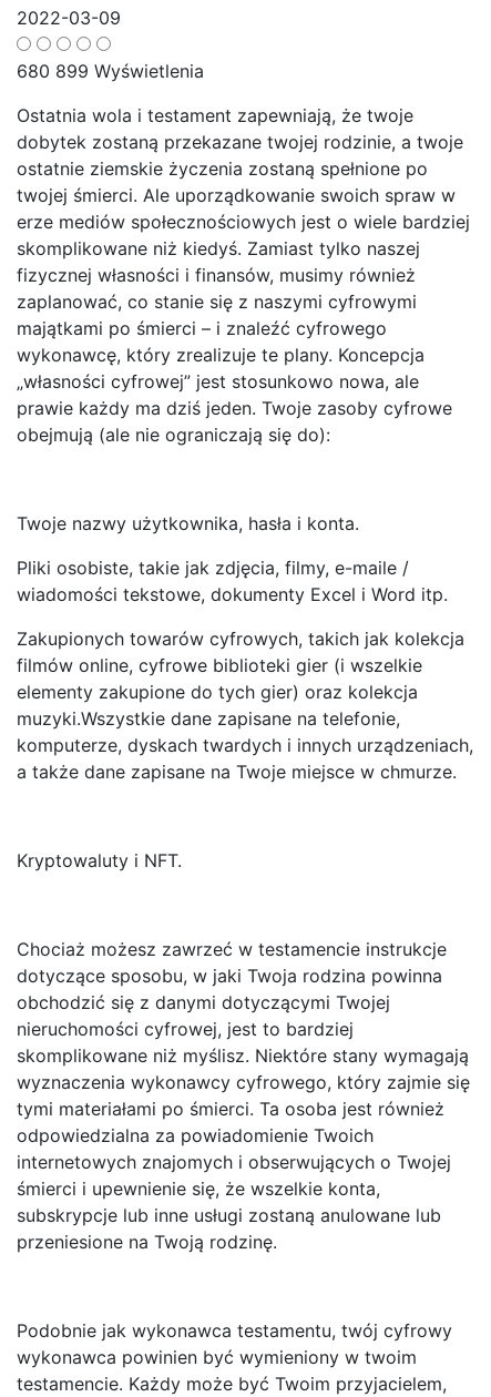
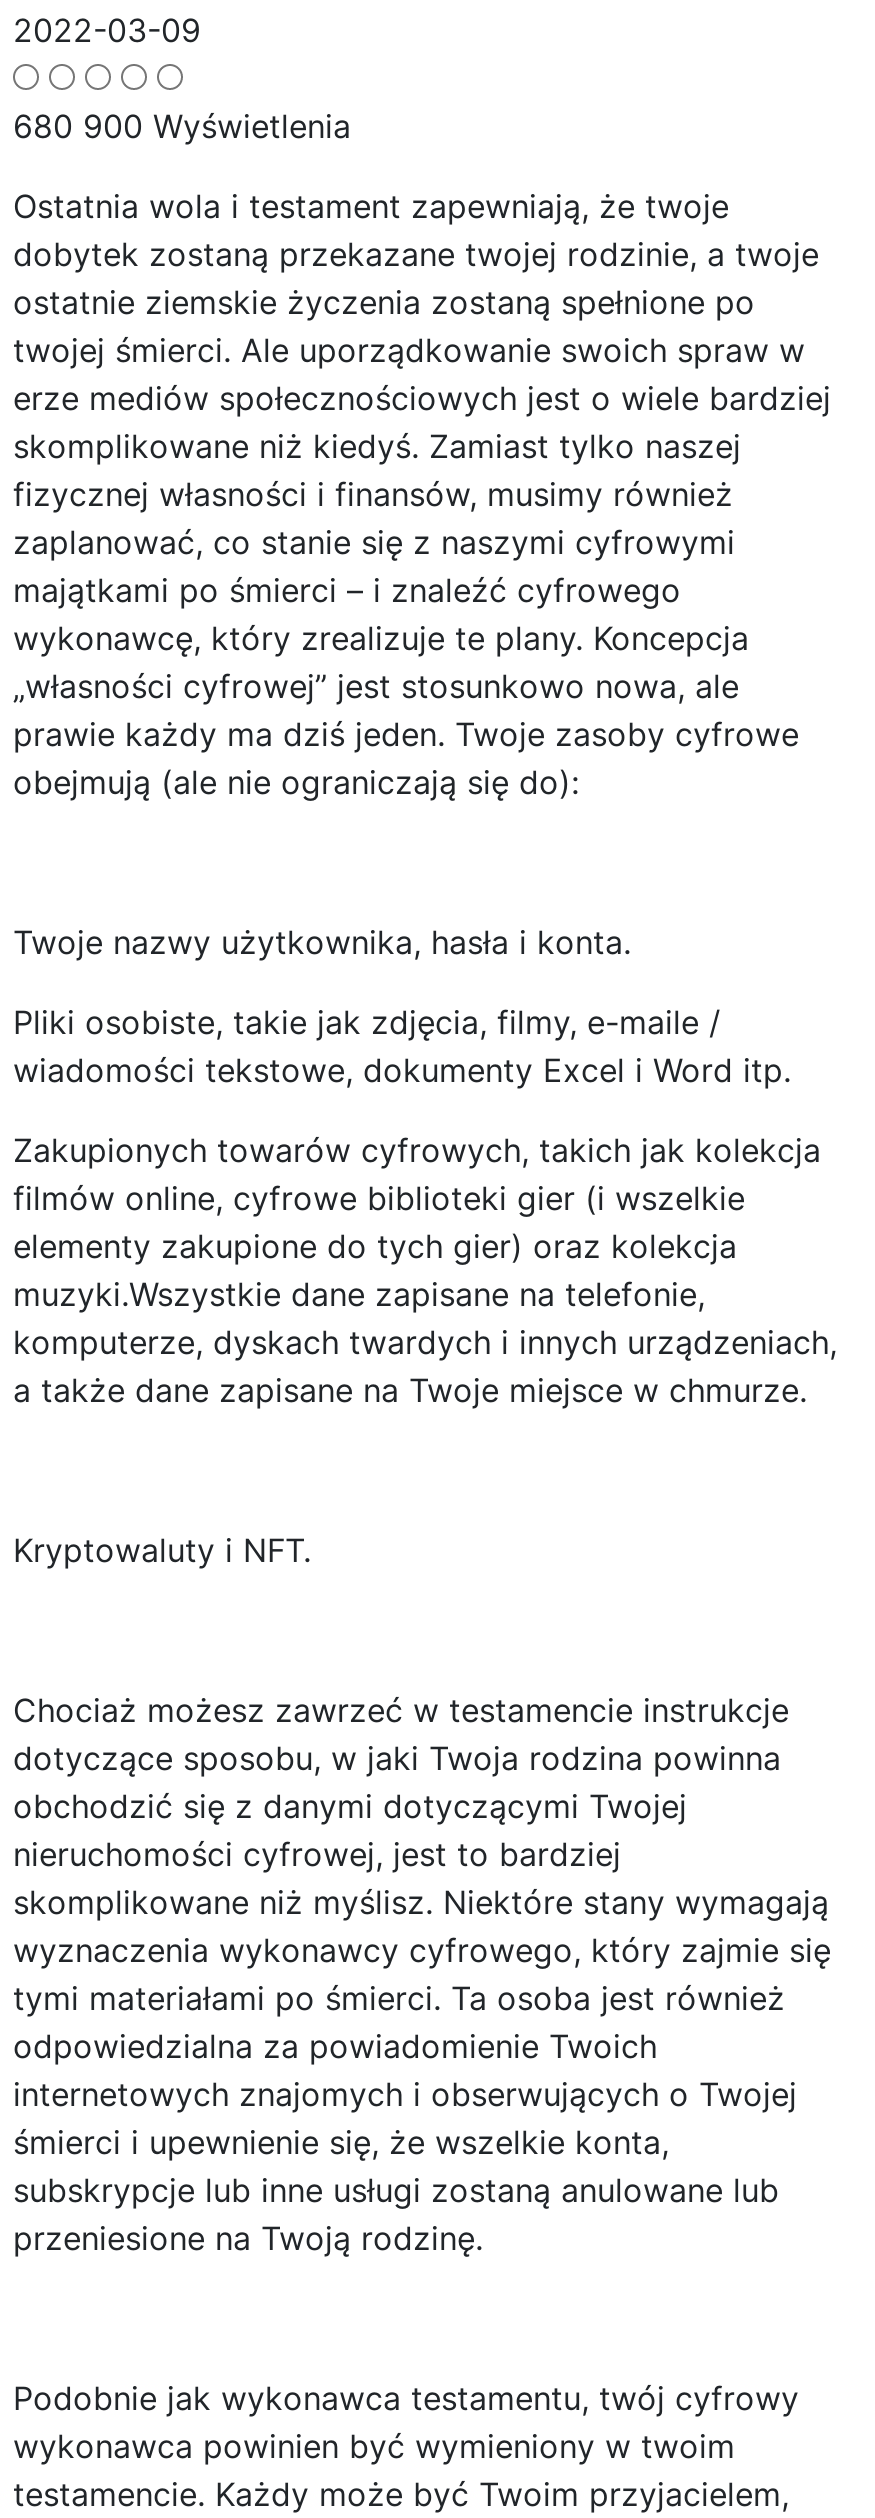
- 680 899 Wyświetlenia
+ 680 900 Wyświetlenia
